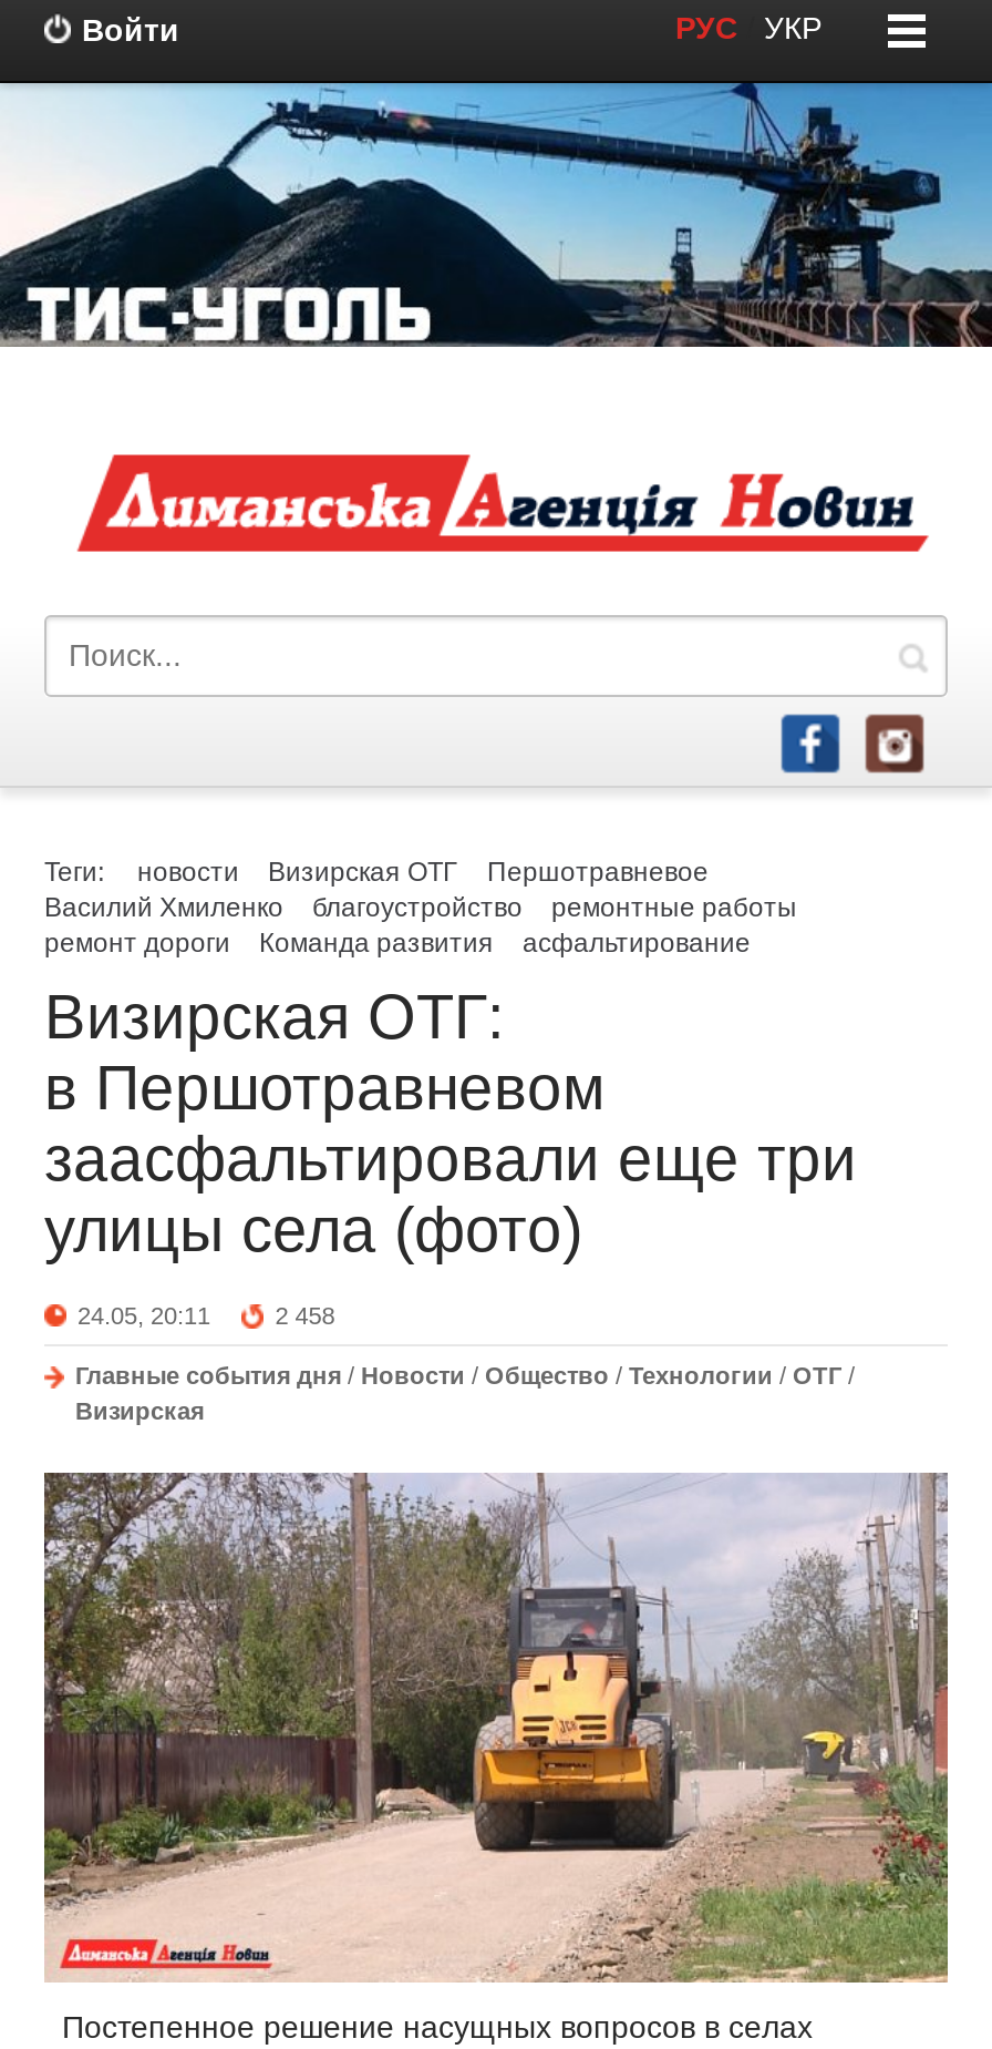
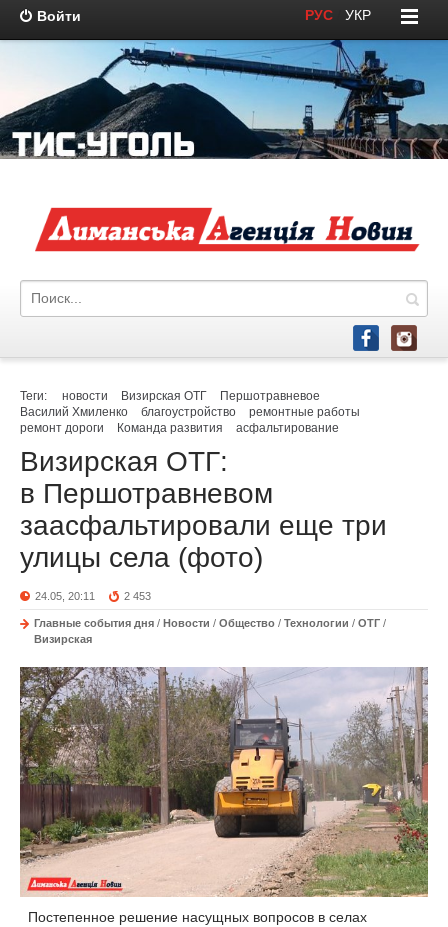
- 2 458
+ 2 453
